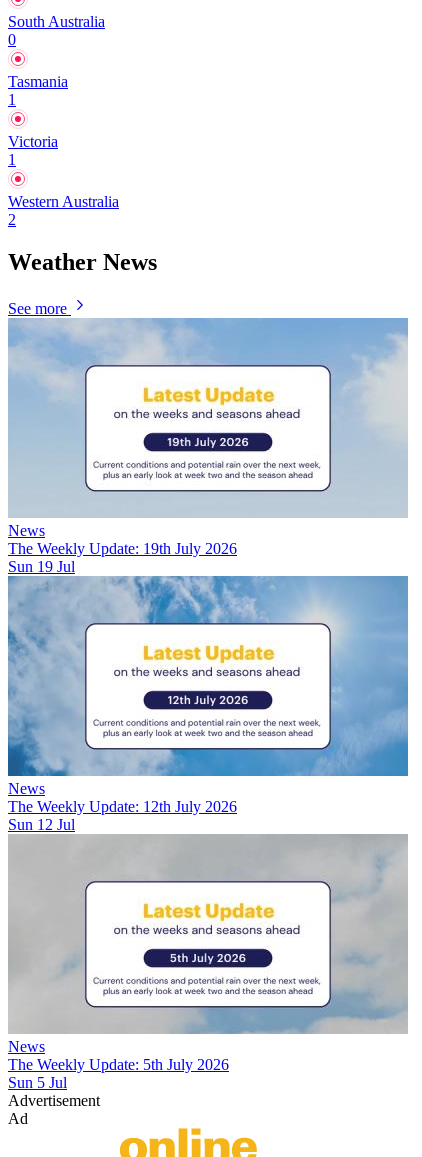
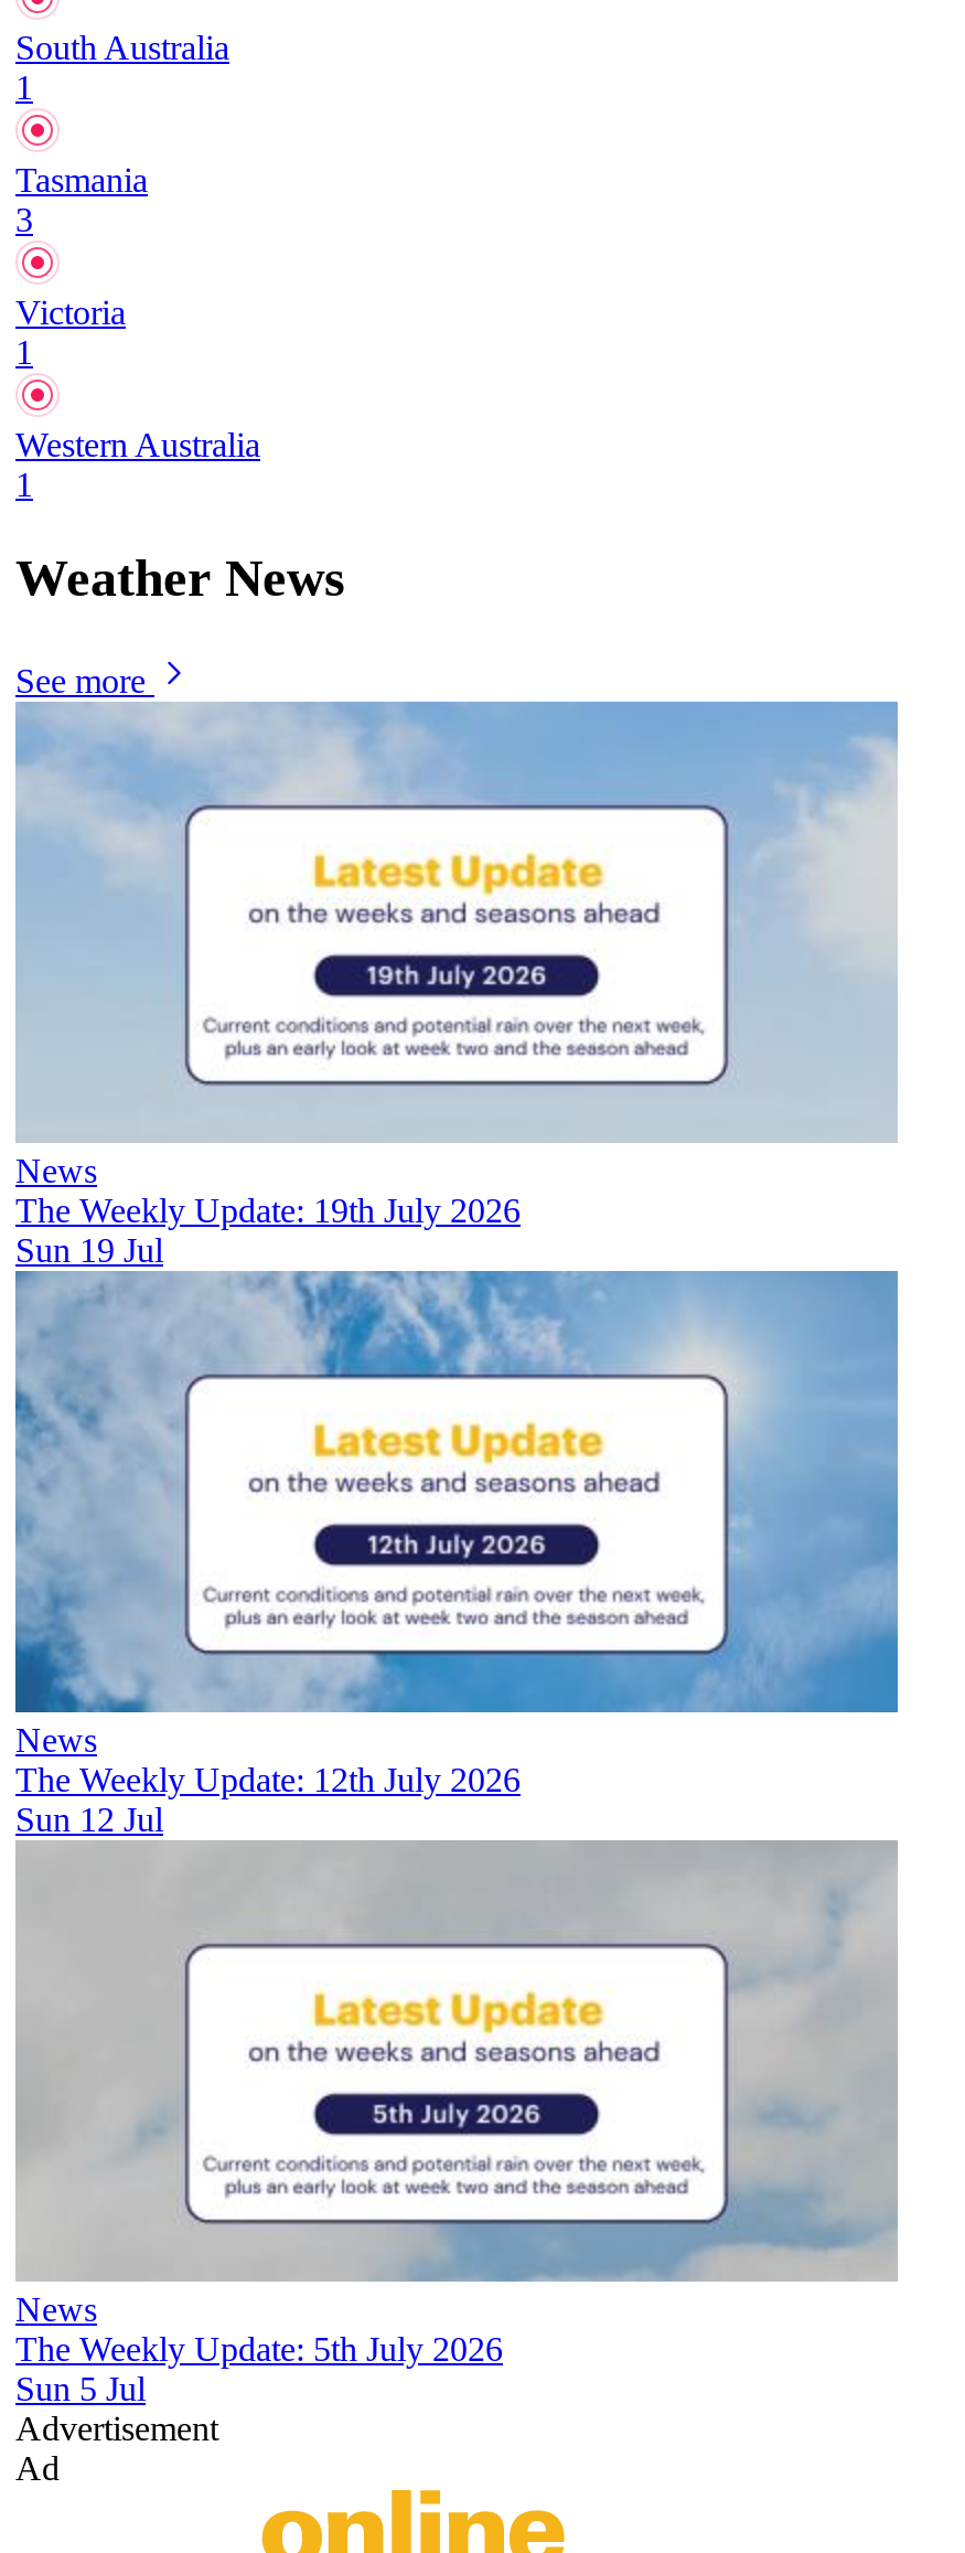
- 0
+ 1

- 1
+ 3

- 2
+ 1
